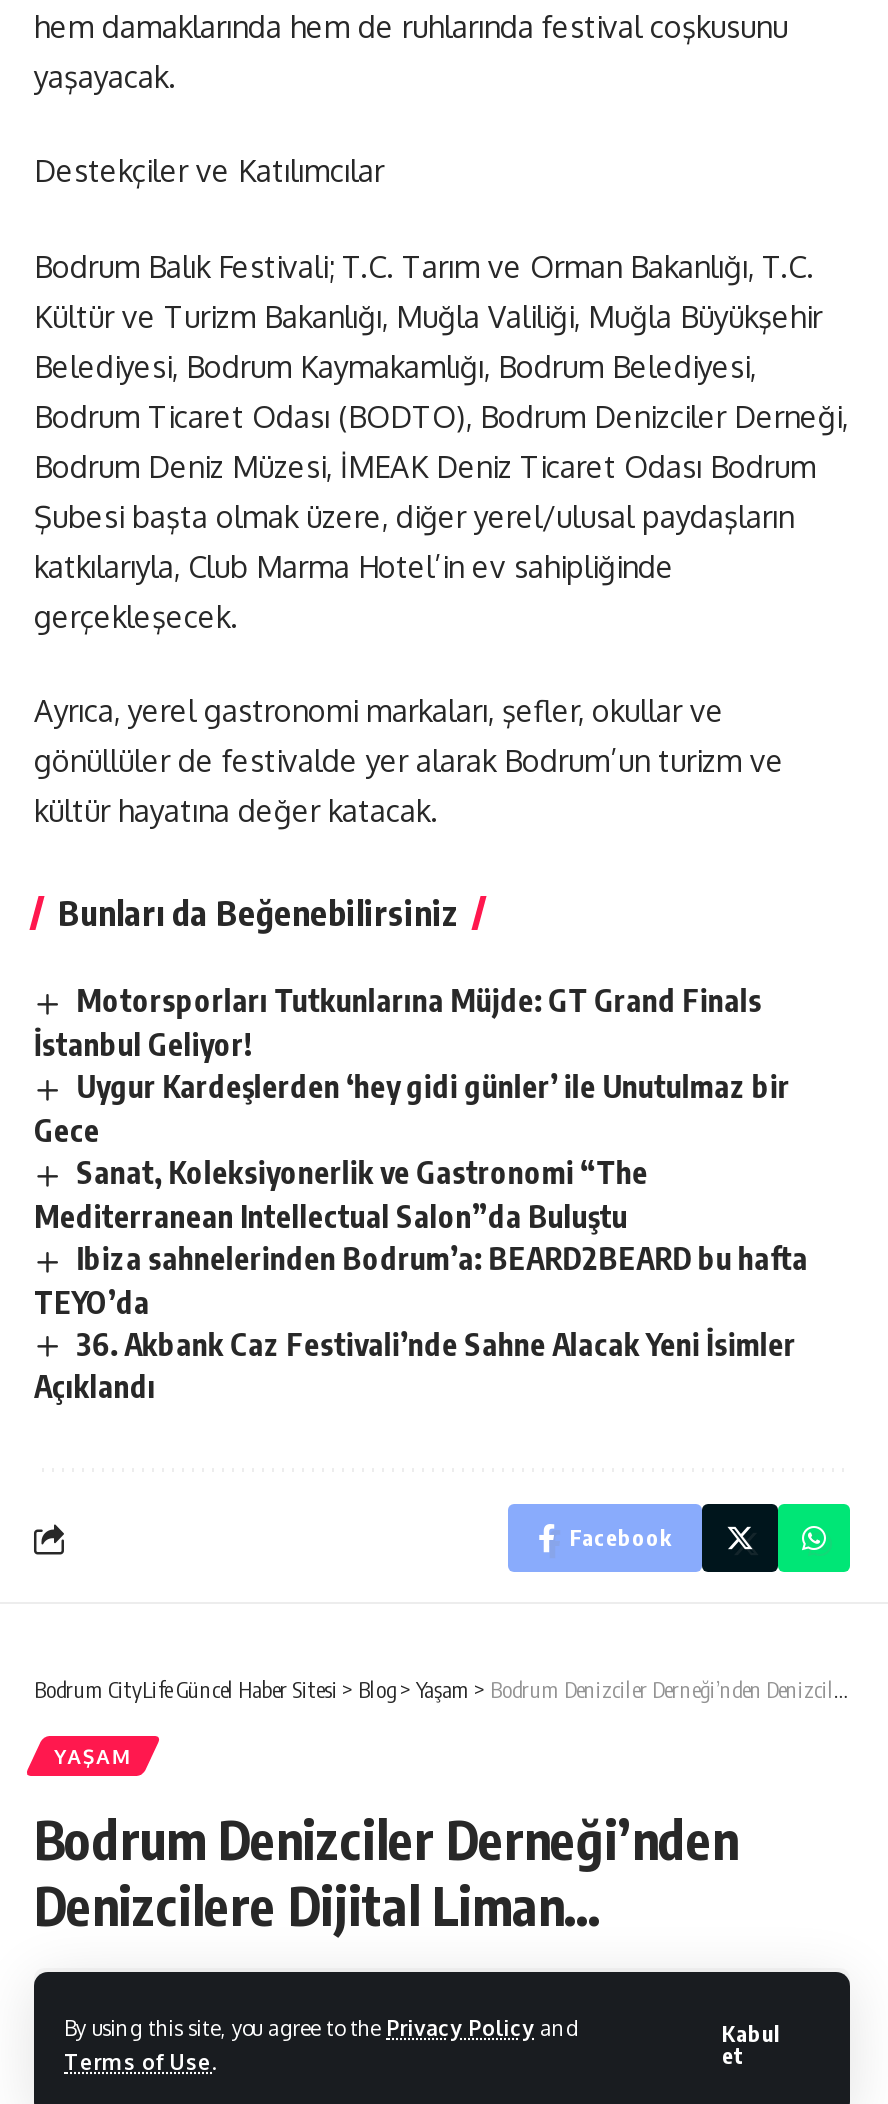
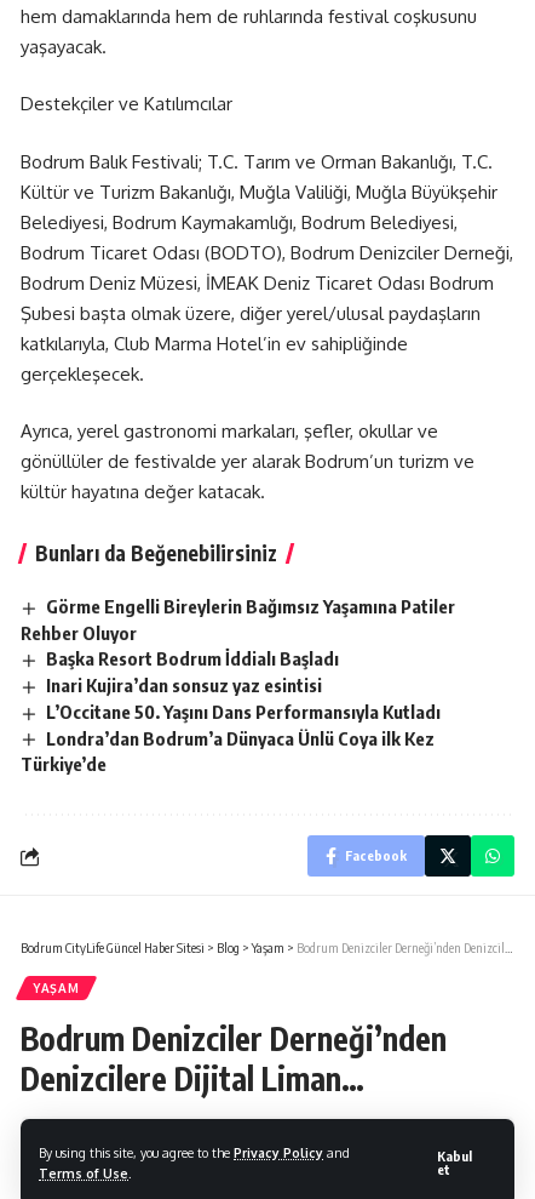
- Motorsporları Tutkunlarına Müjde: GT Grand Finals
- İstanbul Geliyor!
- Uygur Kardeşlerden ‘hey gidi günler’ ile Unutulmaz bir
- Gece
- Sanat, Koleksiyonerlik ve Gastronomi “The
- Mediterranean Intellectual Salon”da Buluştu
- Ibiza sahnelerinden Bodrum’a: BEARD2BEARD bu hafta
- TEYO’da
- 36. Akbank Caz Festivali’nde Sahne Alacak Yeni İsimler
- Açıklandı
+ Görme Engelli Bireylerin Bağımsız Yaşamına Patiler
+ Rehber Oluyor
+ Başka Resort Bodrum İddialı Başladı
+ Inari Kujira’dan sonsuz yaz esintisi
+ L’Occitane 50. Yaşını Dans Performansıyla Kutladı
+ Londra’dan Bodrum’a Dünyaca Ünlü Coya ilk Kez
+ Türkiye’de
